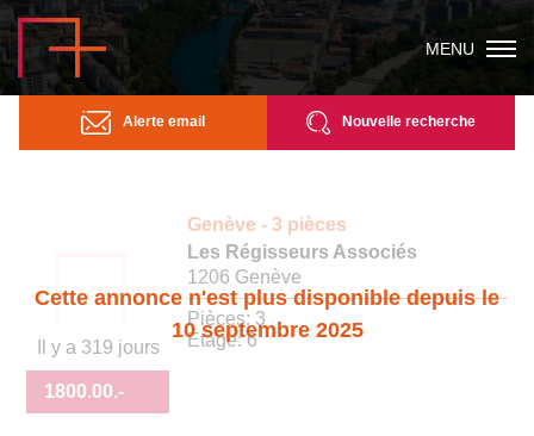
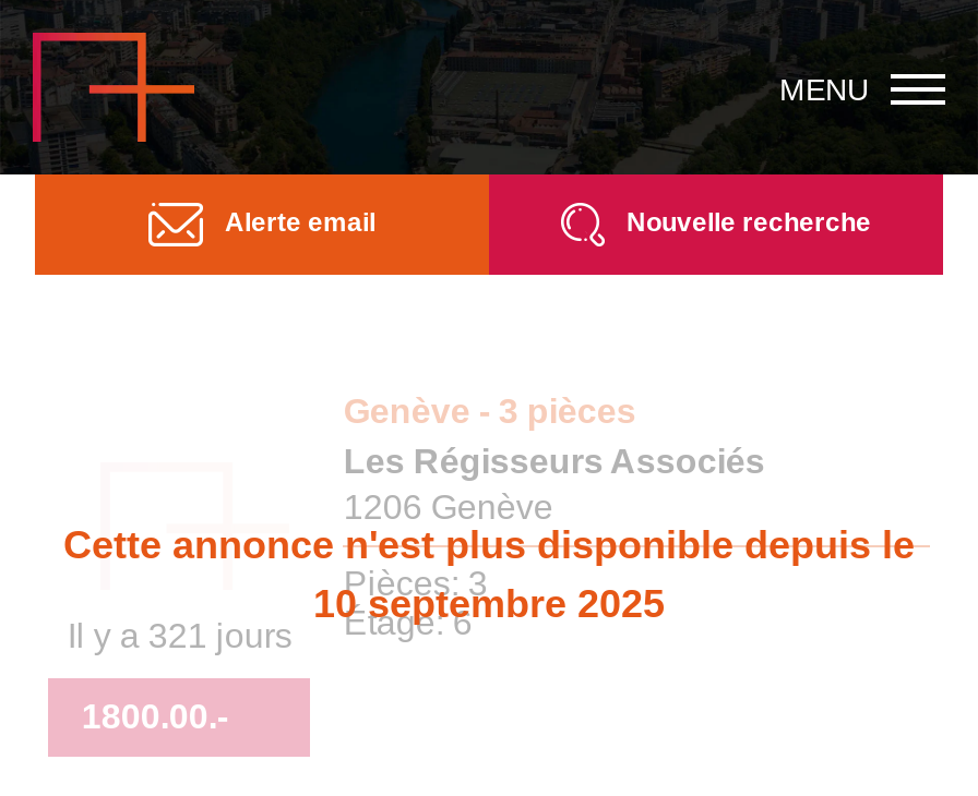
- Il y a 319 jours
+ Il y a 321 jours
